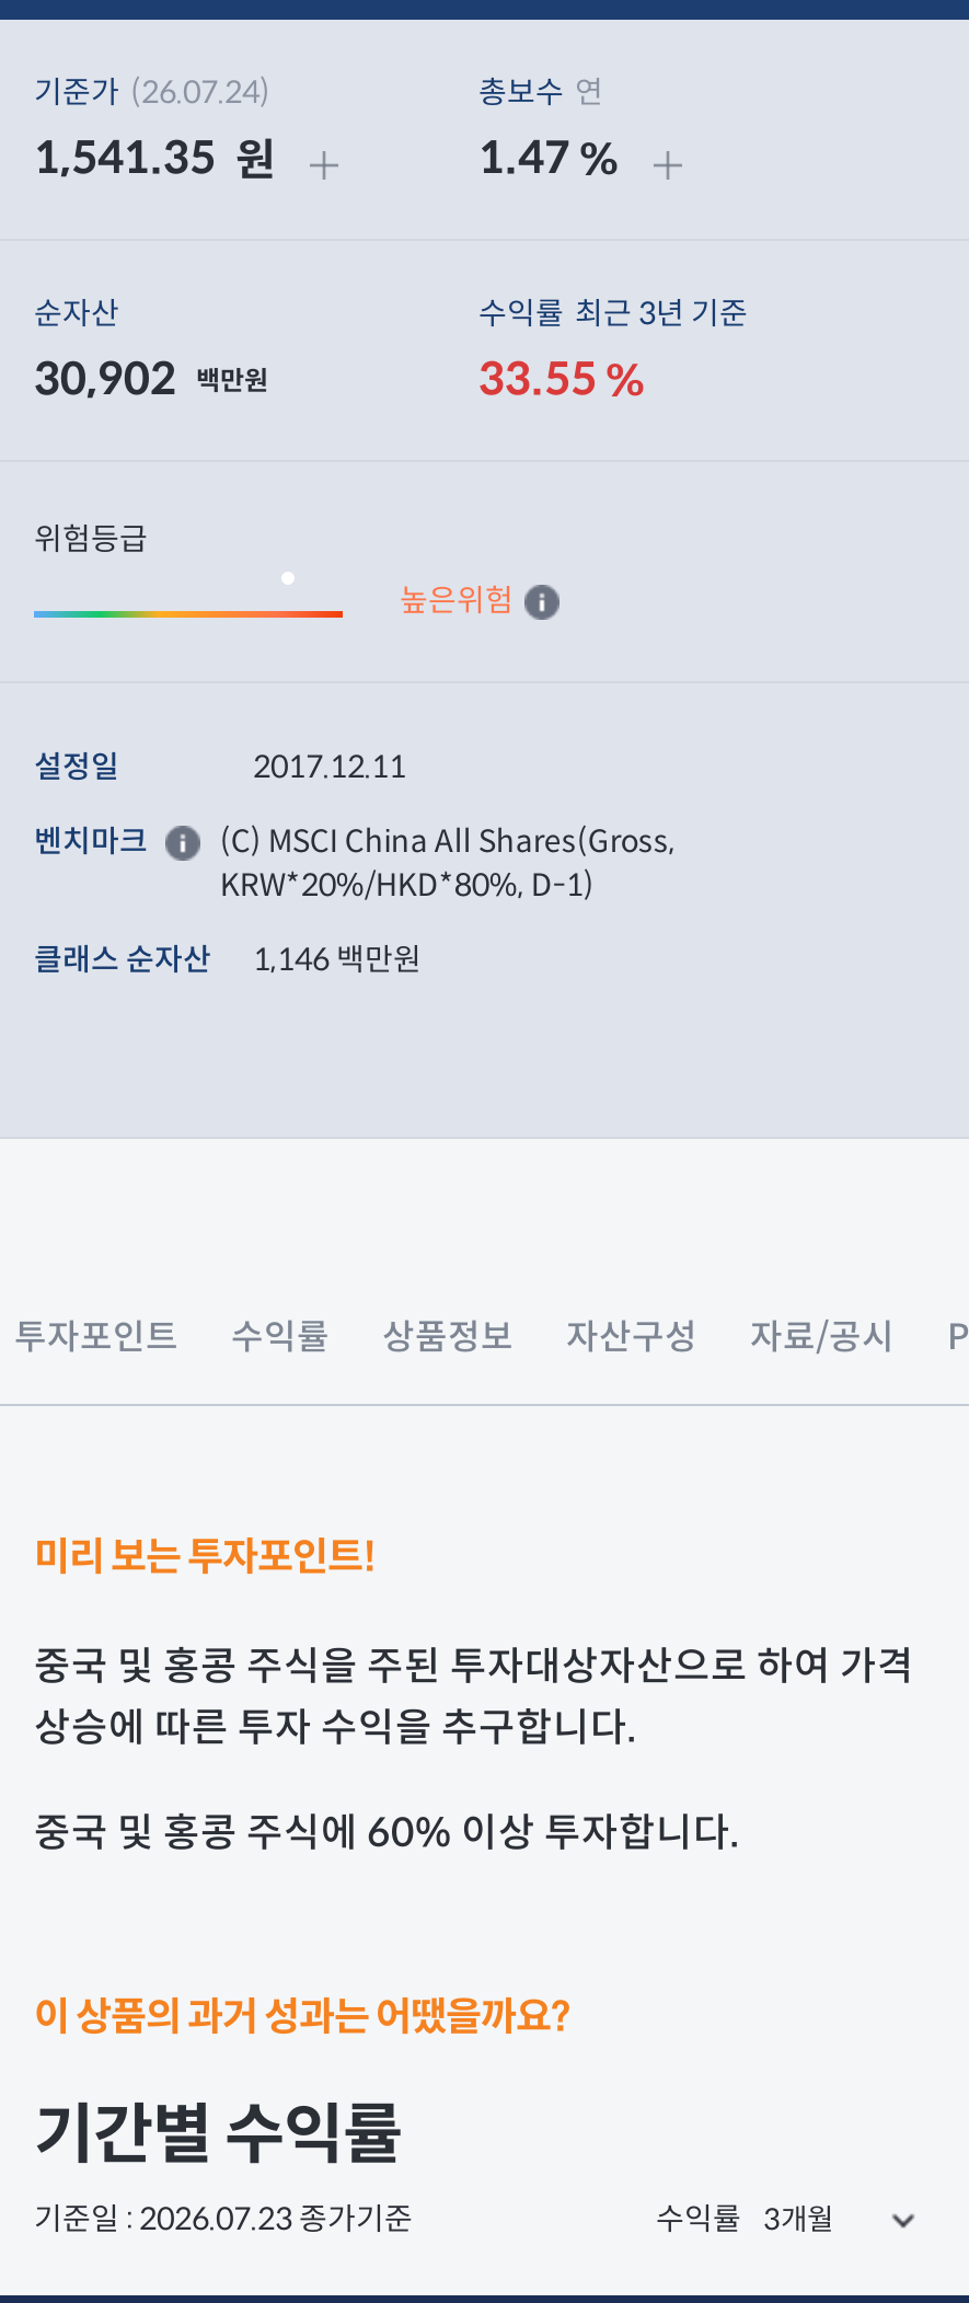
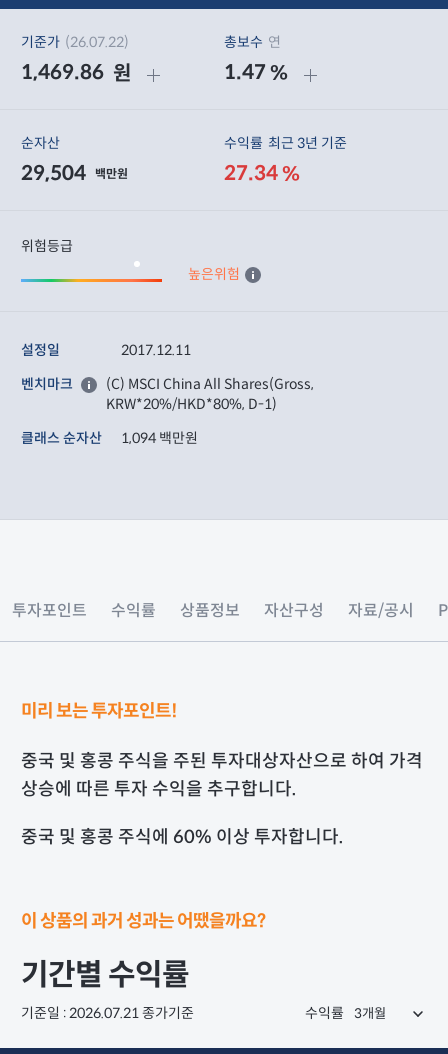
- 기준가 (26.07.24)
+ 기준가 (26.07.22)

- 1,541.35 원
+ 1,469.86 원

- 30,902 백만원
+ 29,504 백만원

- 33.55 %
+ 27.34 %

- 클래스 순자산 1,146 백만원
+ 클래스 순자산 1,094 백만원

- 기준일 : 2026.07.23 종가기준
+ 기준일 : 2026.07.21 종가기준
